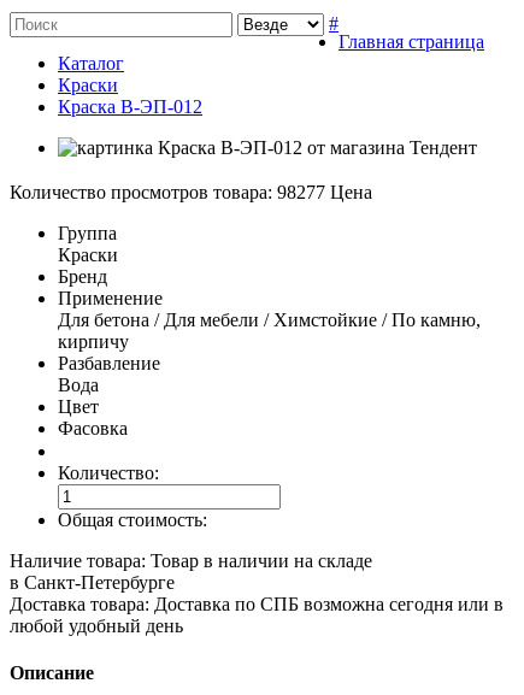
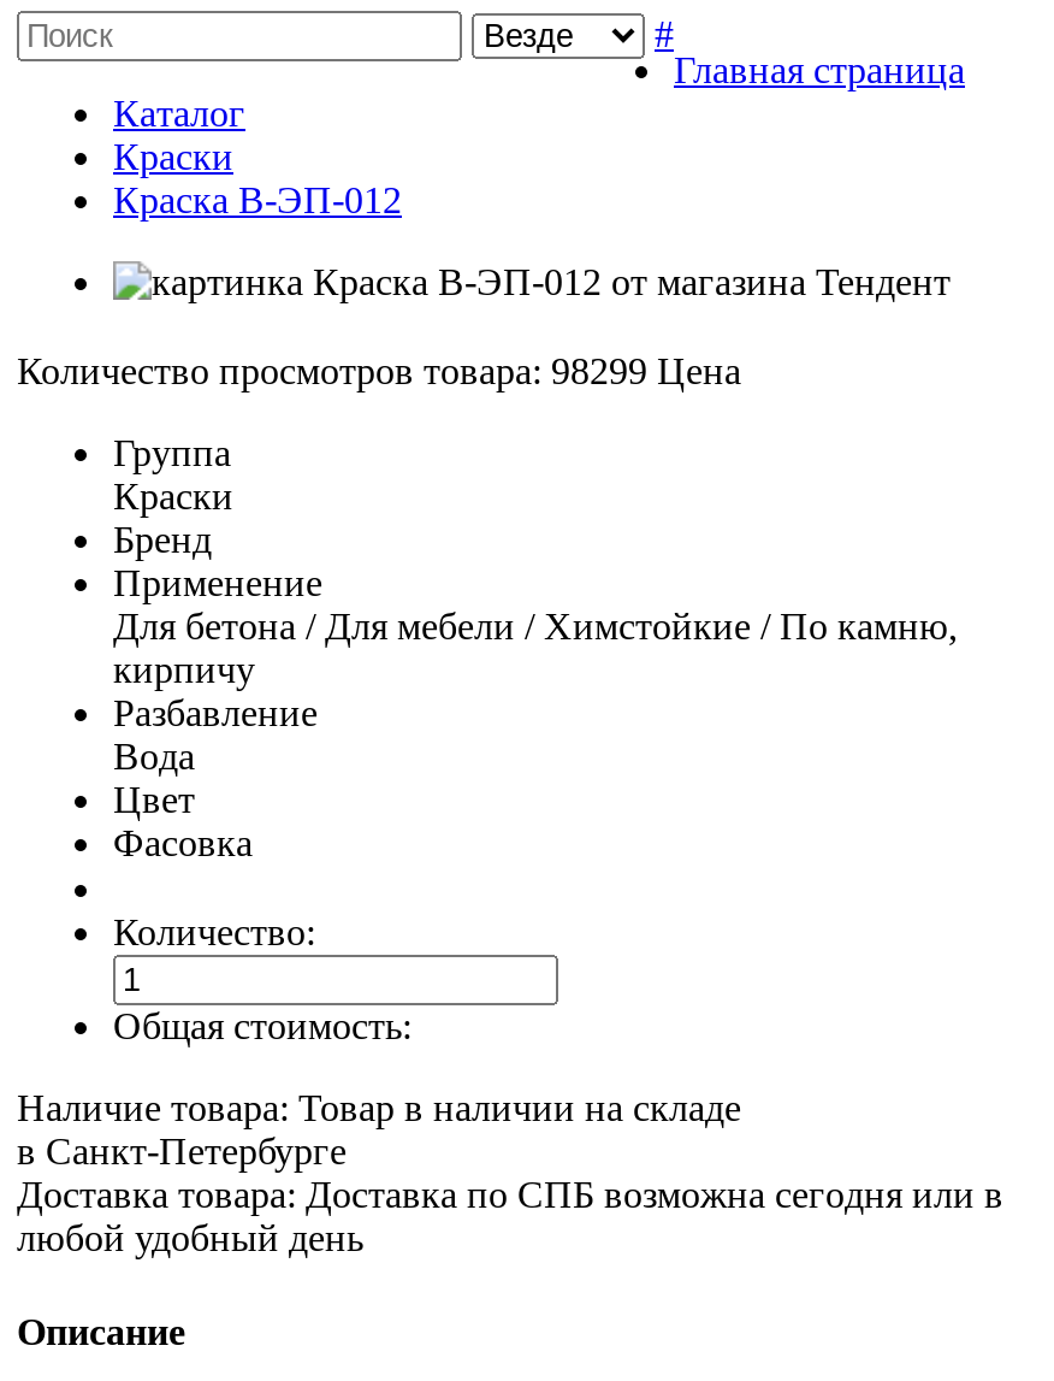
- Количество просмотров товара: 98277 Цена
+ Количество просмотров товара: 98299 Цена
